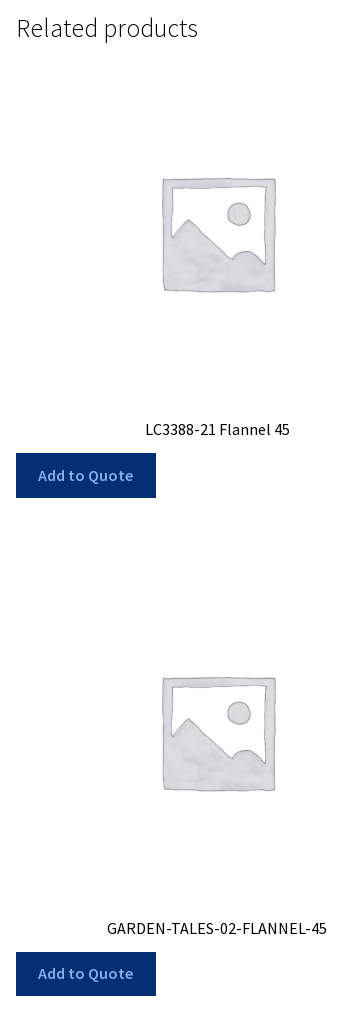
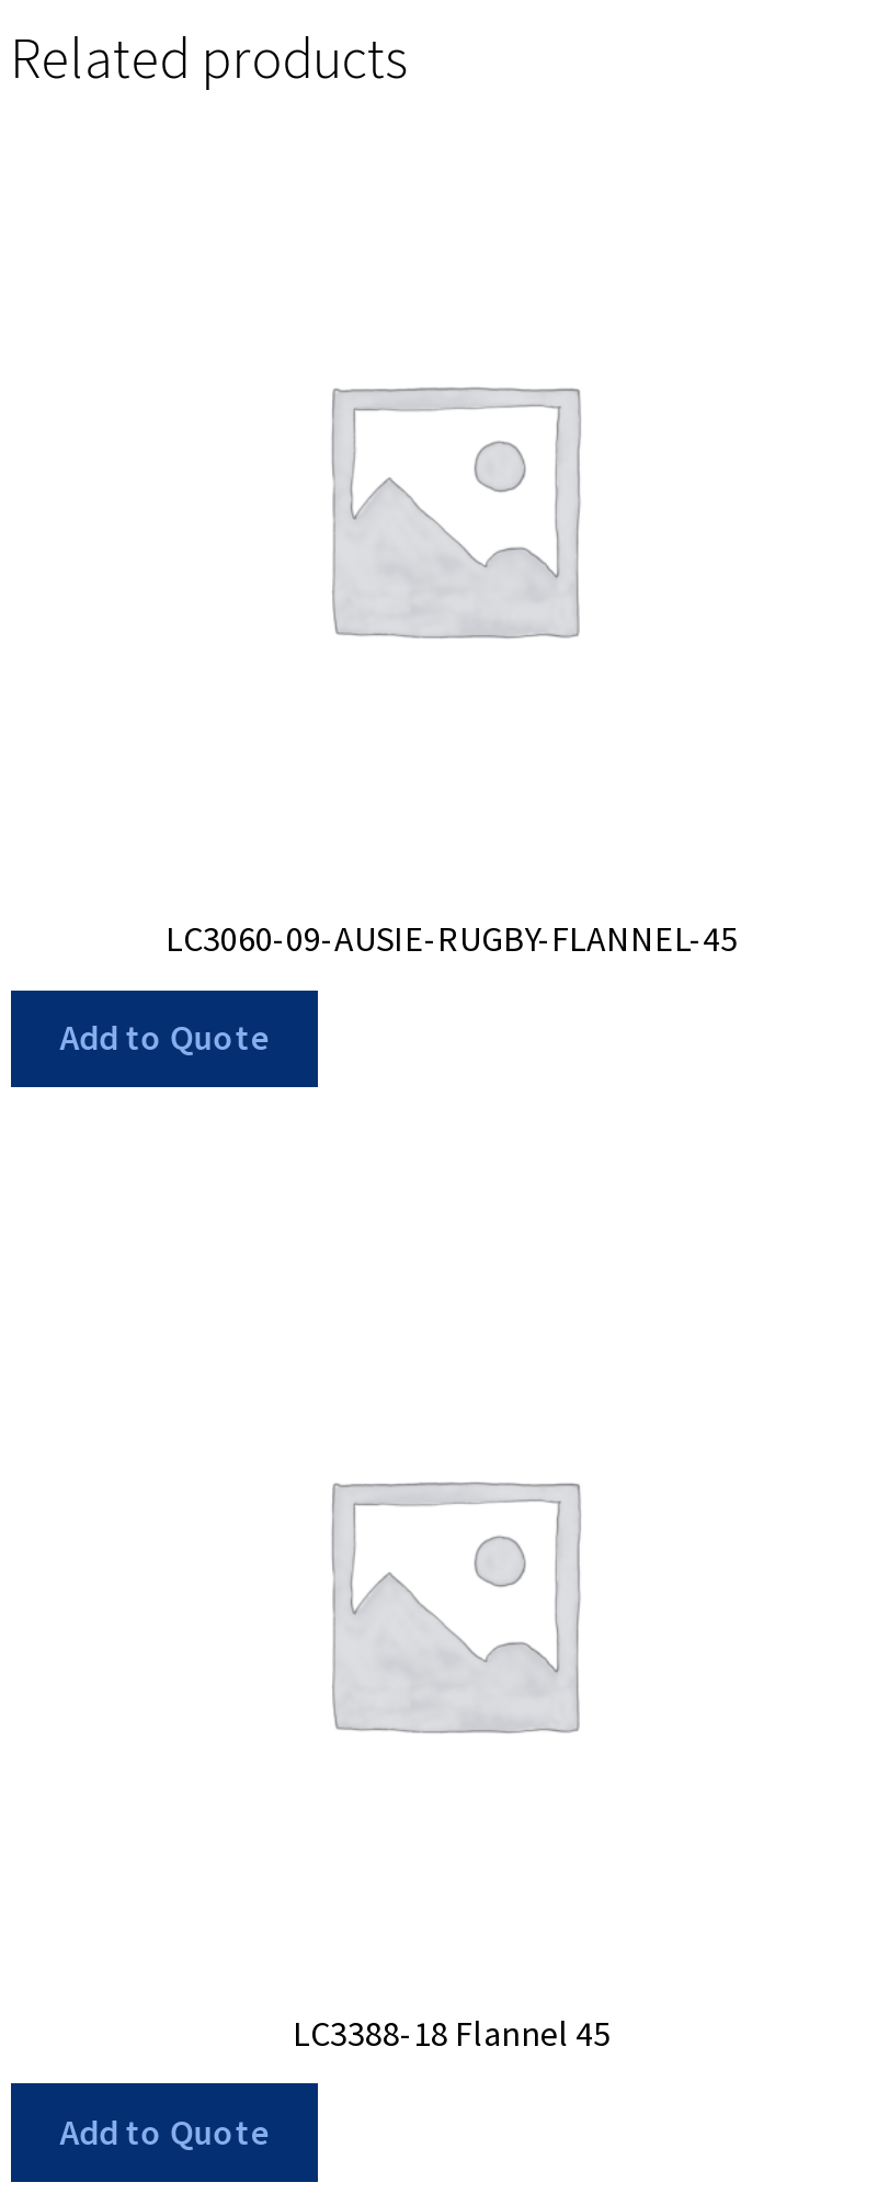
- LC3388-21 Flannel 45
+ LC3060-09-AUSIE-RUGBY-FLANNEL-45

- GARDEN-TALES-02-FLANNEL-45
+ LC3388-18 Flannel 45
